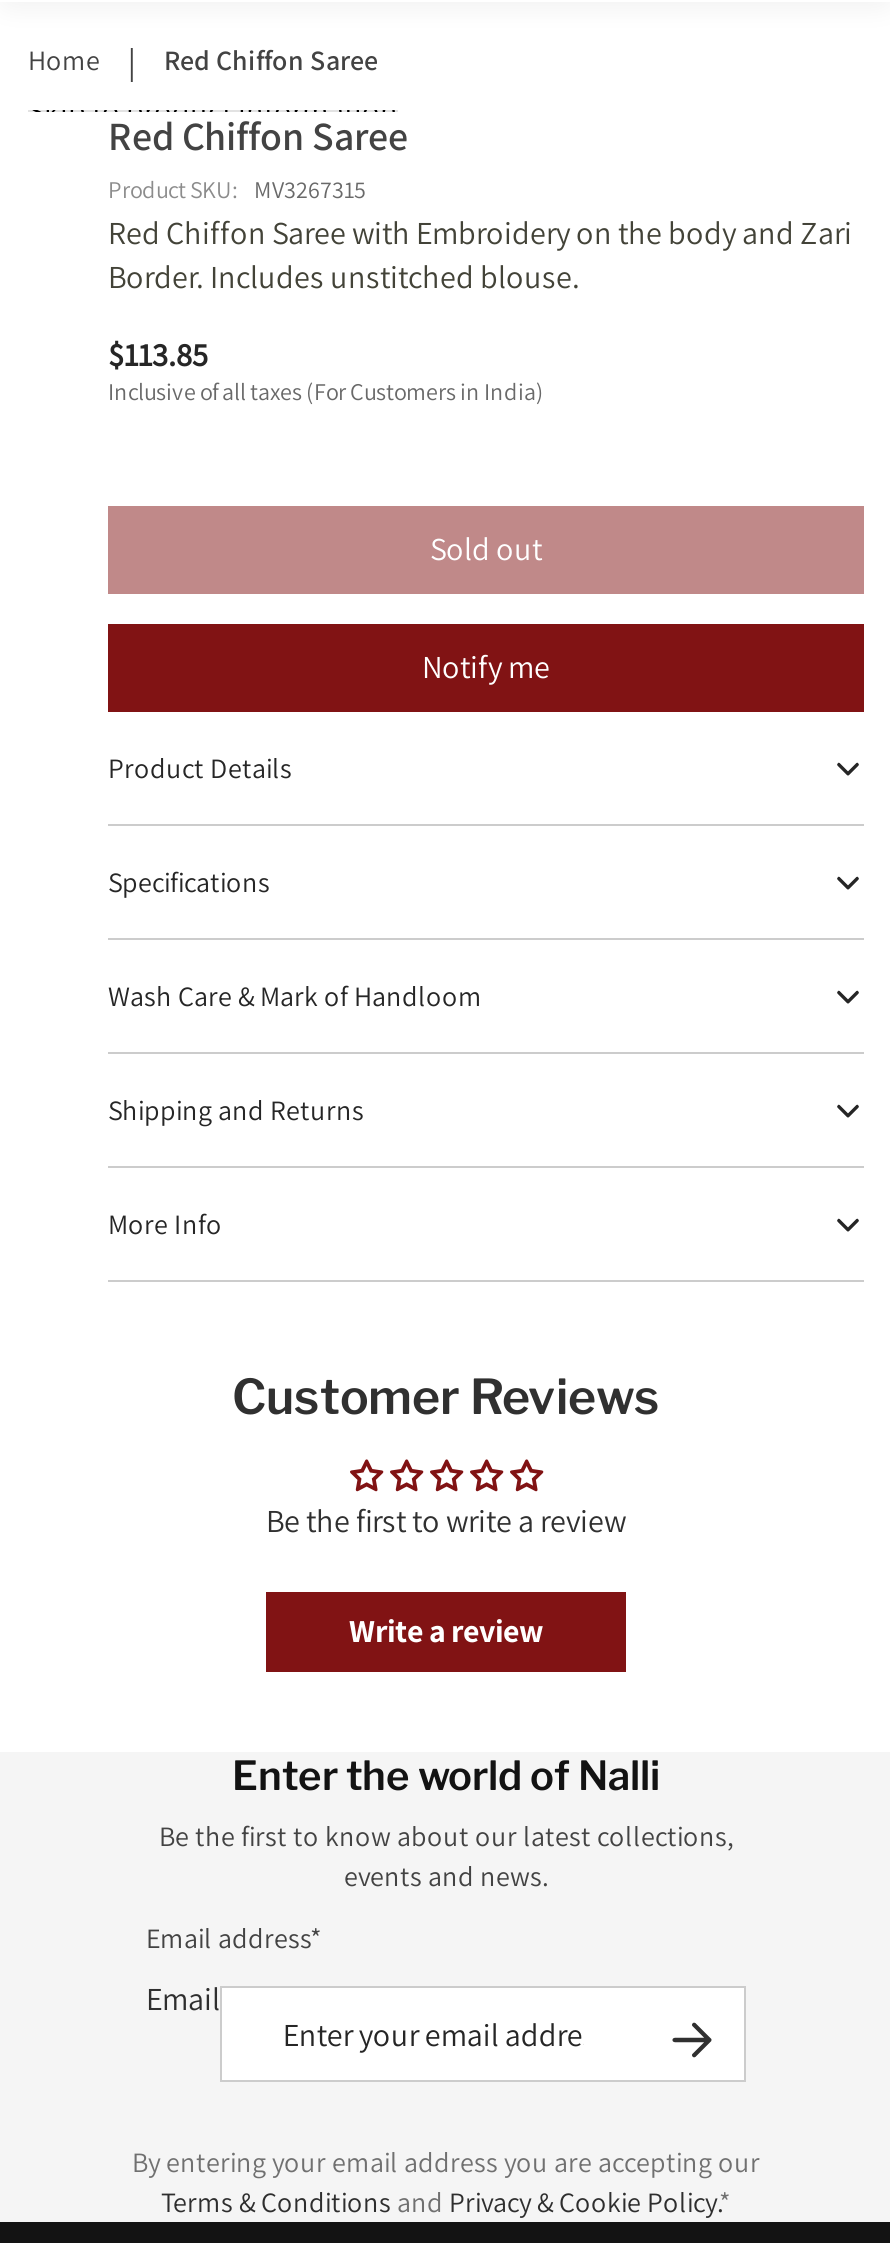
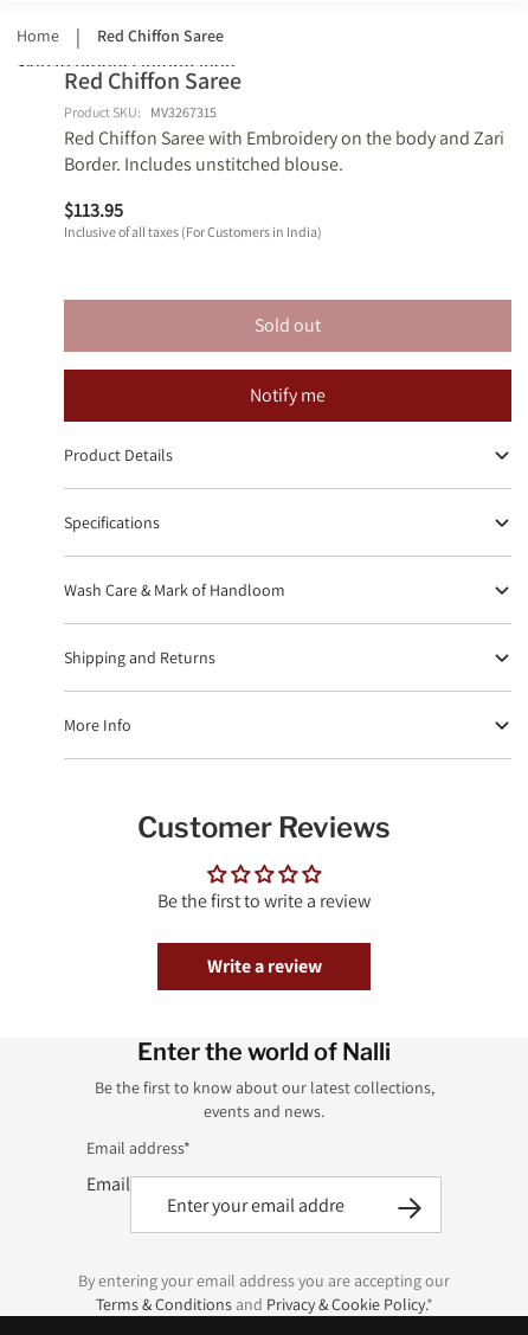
- $113.85
+ $113.95
